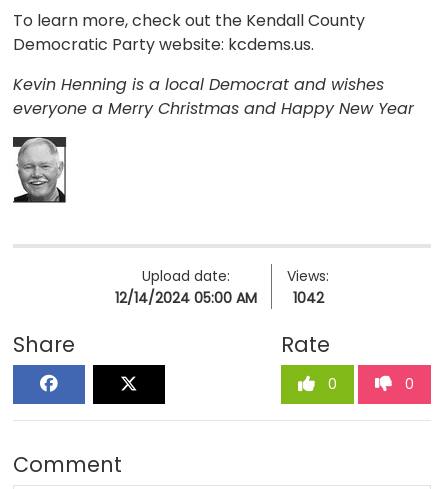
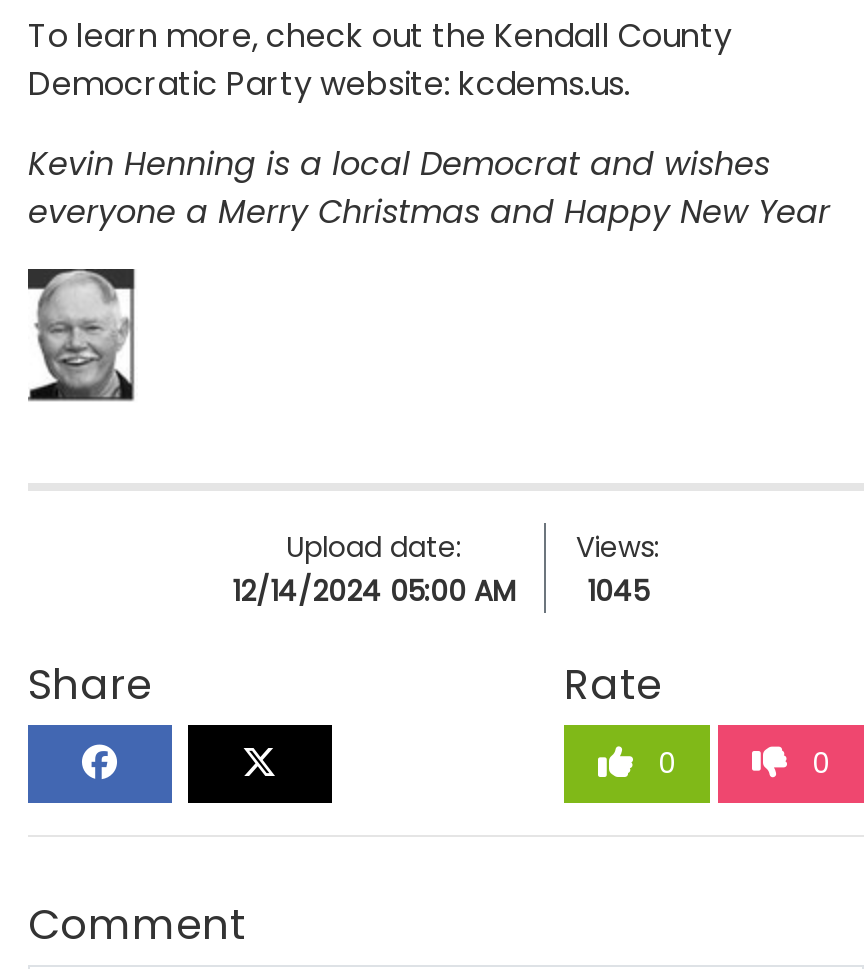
- 12/14/2024 05:00 AM 1042
+ 12/14/2024 05:00 AM 1045
